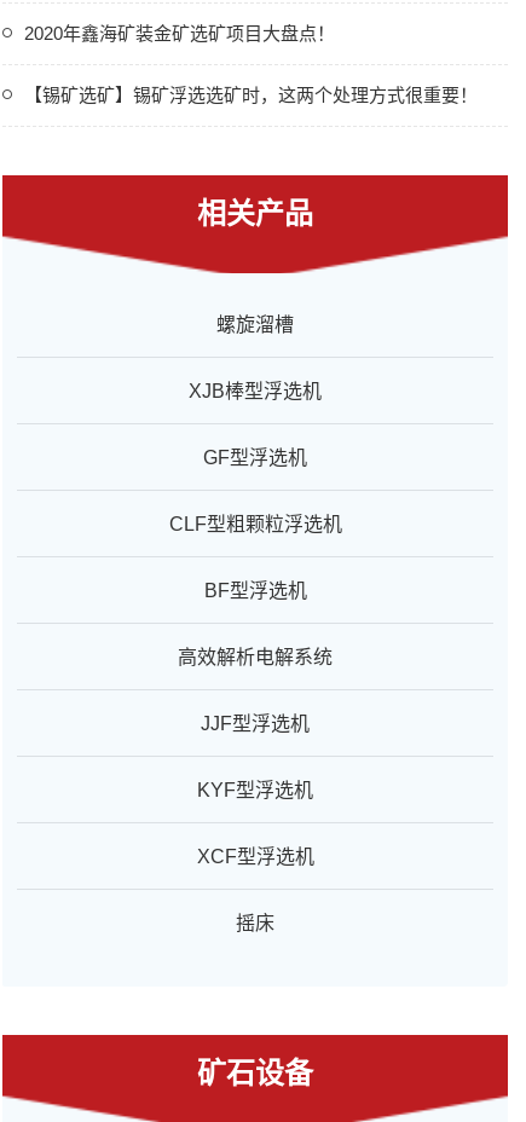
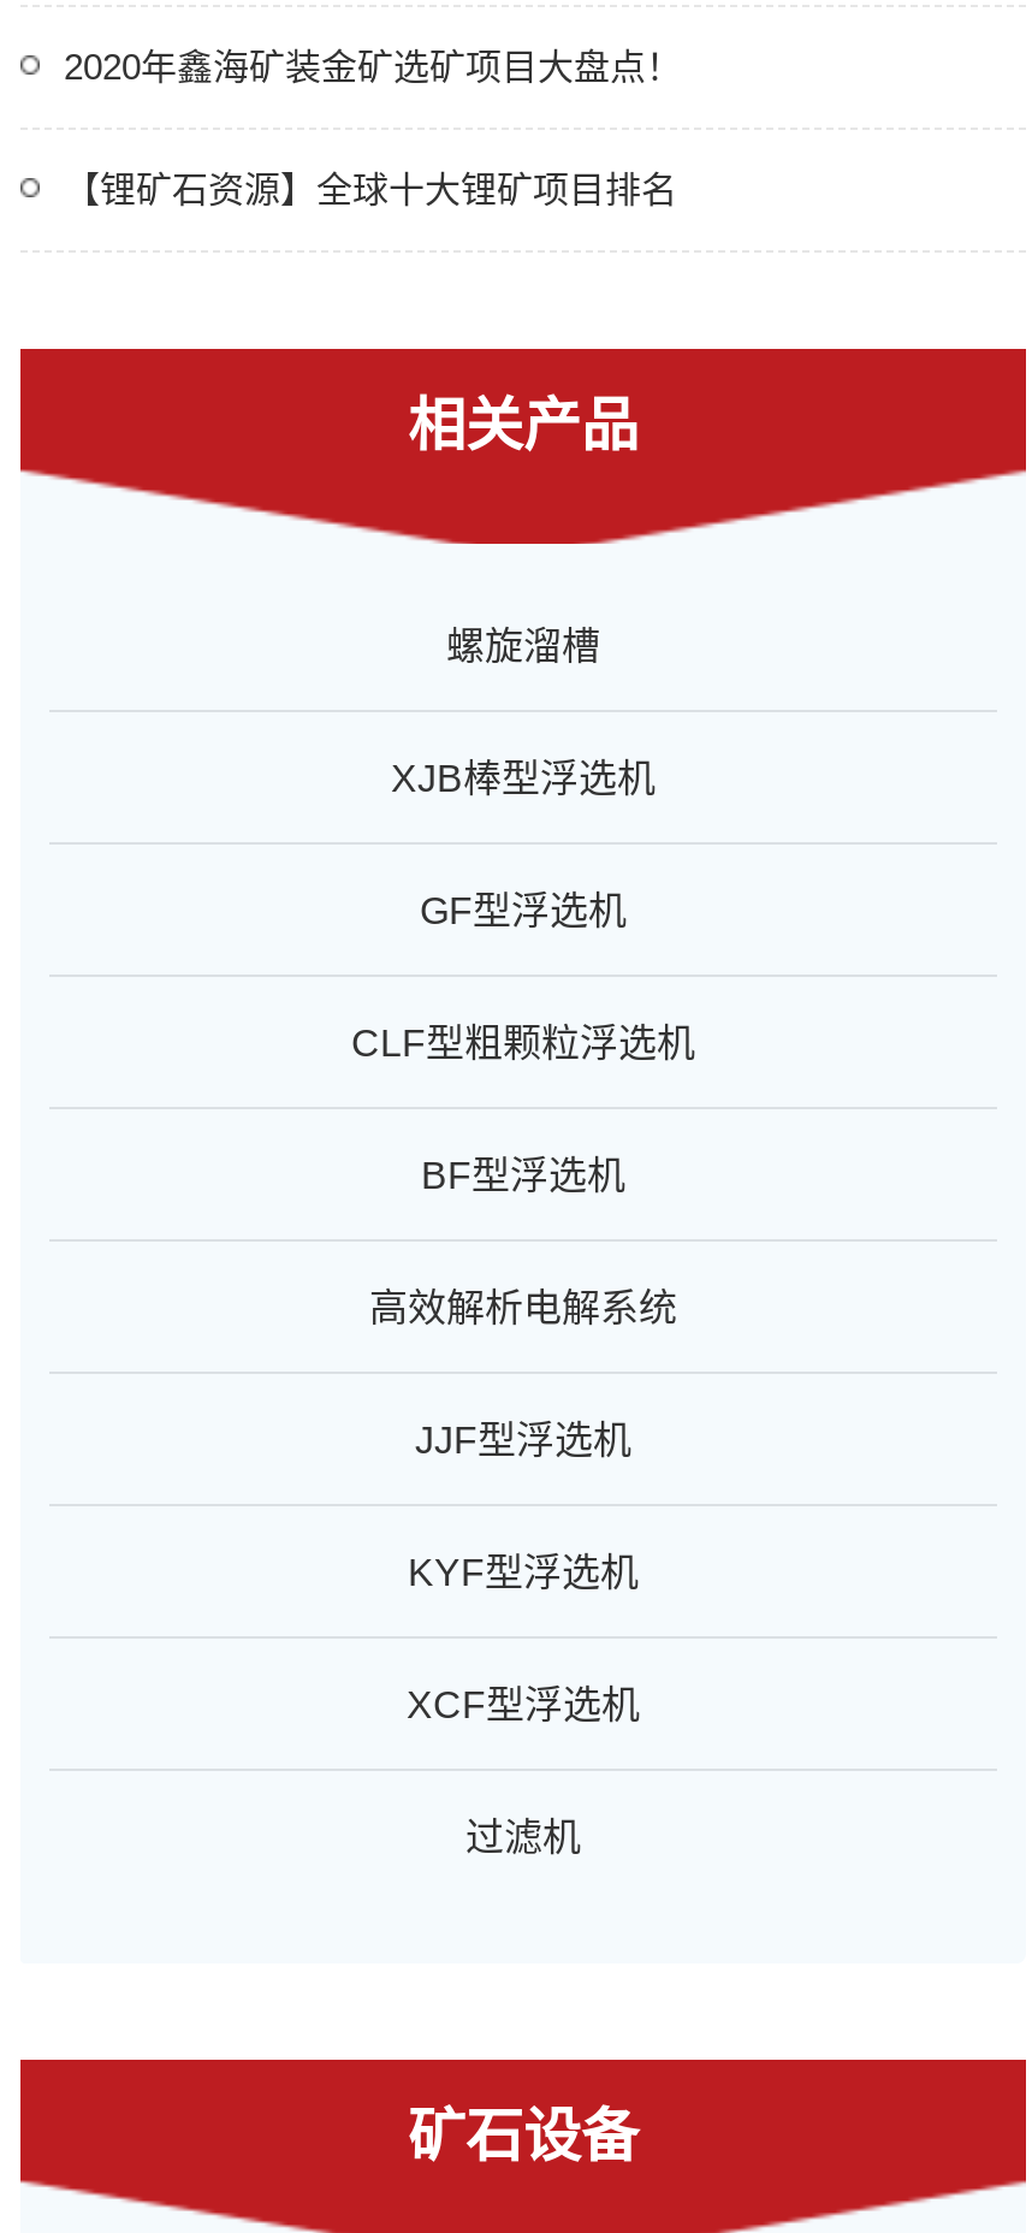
- 【锡矿选矿】锡矿浮选选矿时，这两个处理方式很重要！
+ 【锂矿石资源】全球十大锂矿项目排名

- 摇床
+ 过滤机
